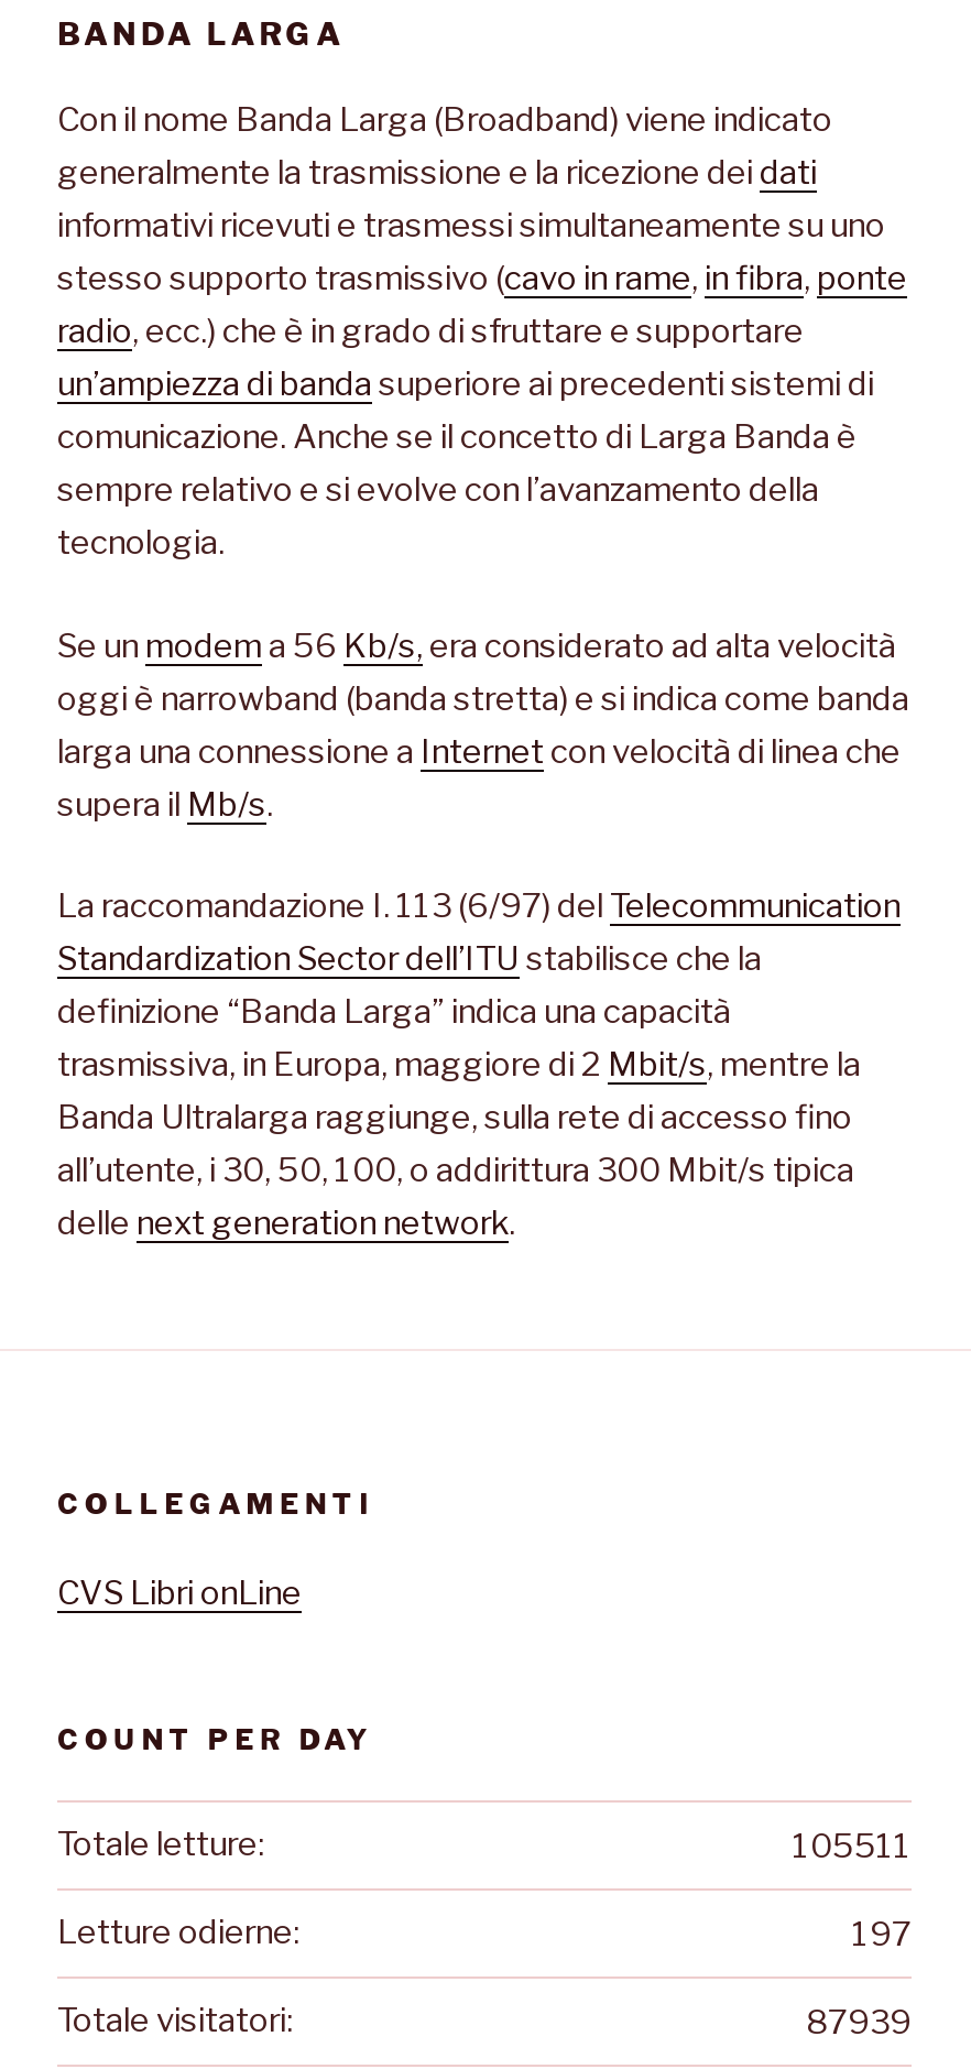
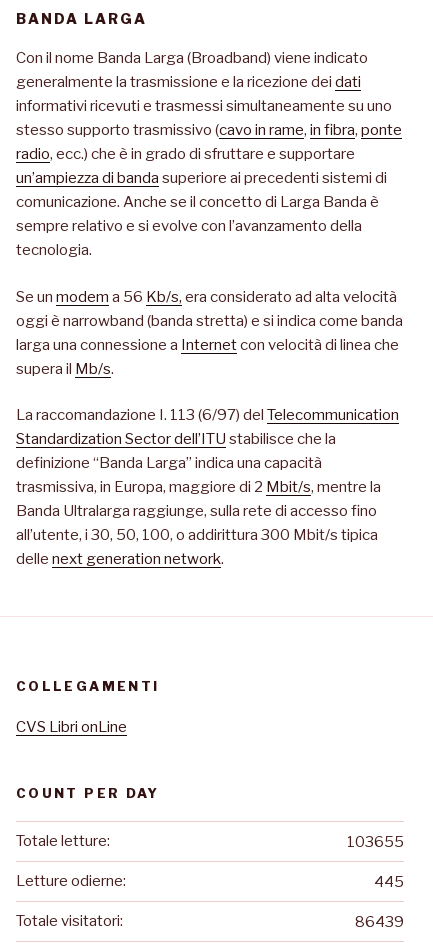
- 105511
+ 103655

- 197
+ 445

- 87939
+ 86439
